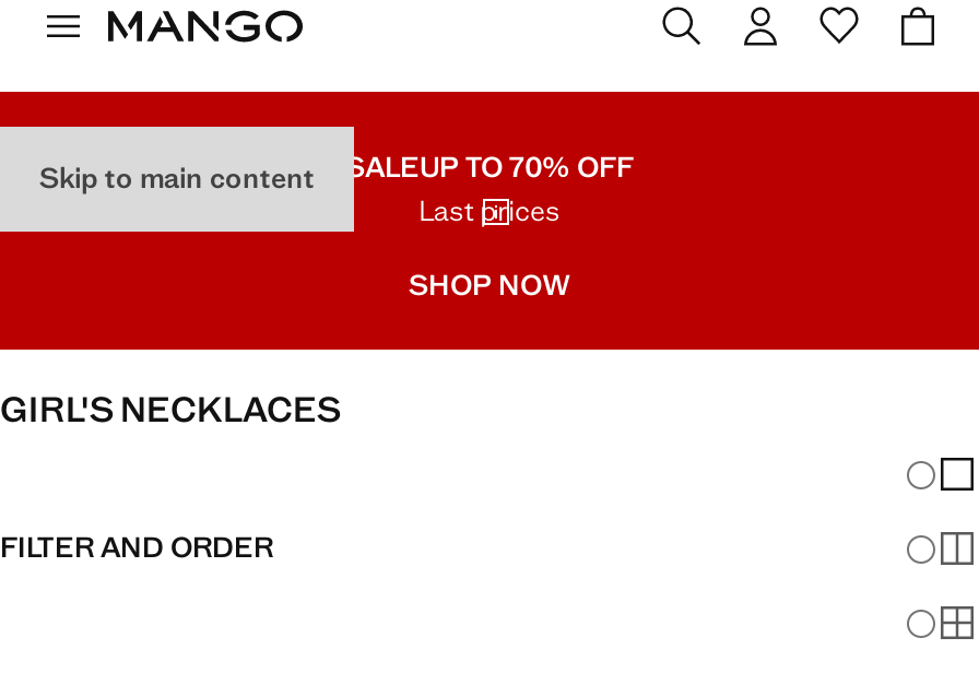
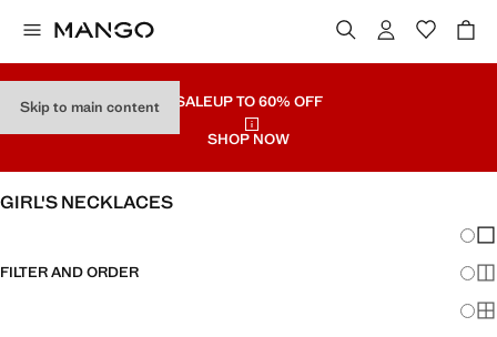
- SALEUP TO 70% OFF
- Last prices
+ SALEUP TO 60% OFF
